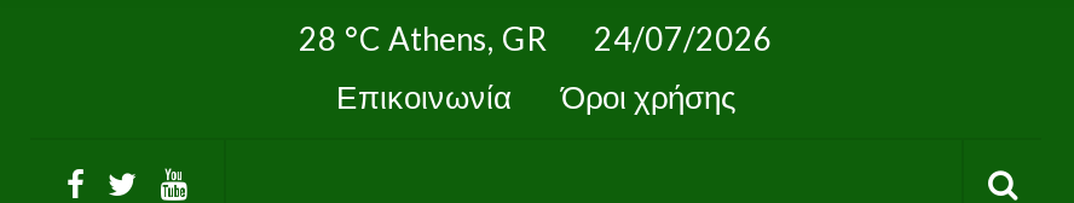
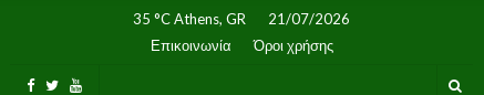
- 28 °C Athens, GR
+ 35 °C Athens, GR

- 24/07/2026
+ 21/07/2026
